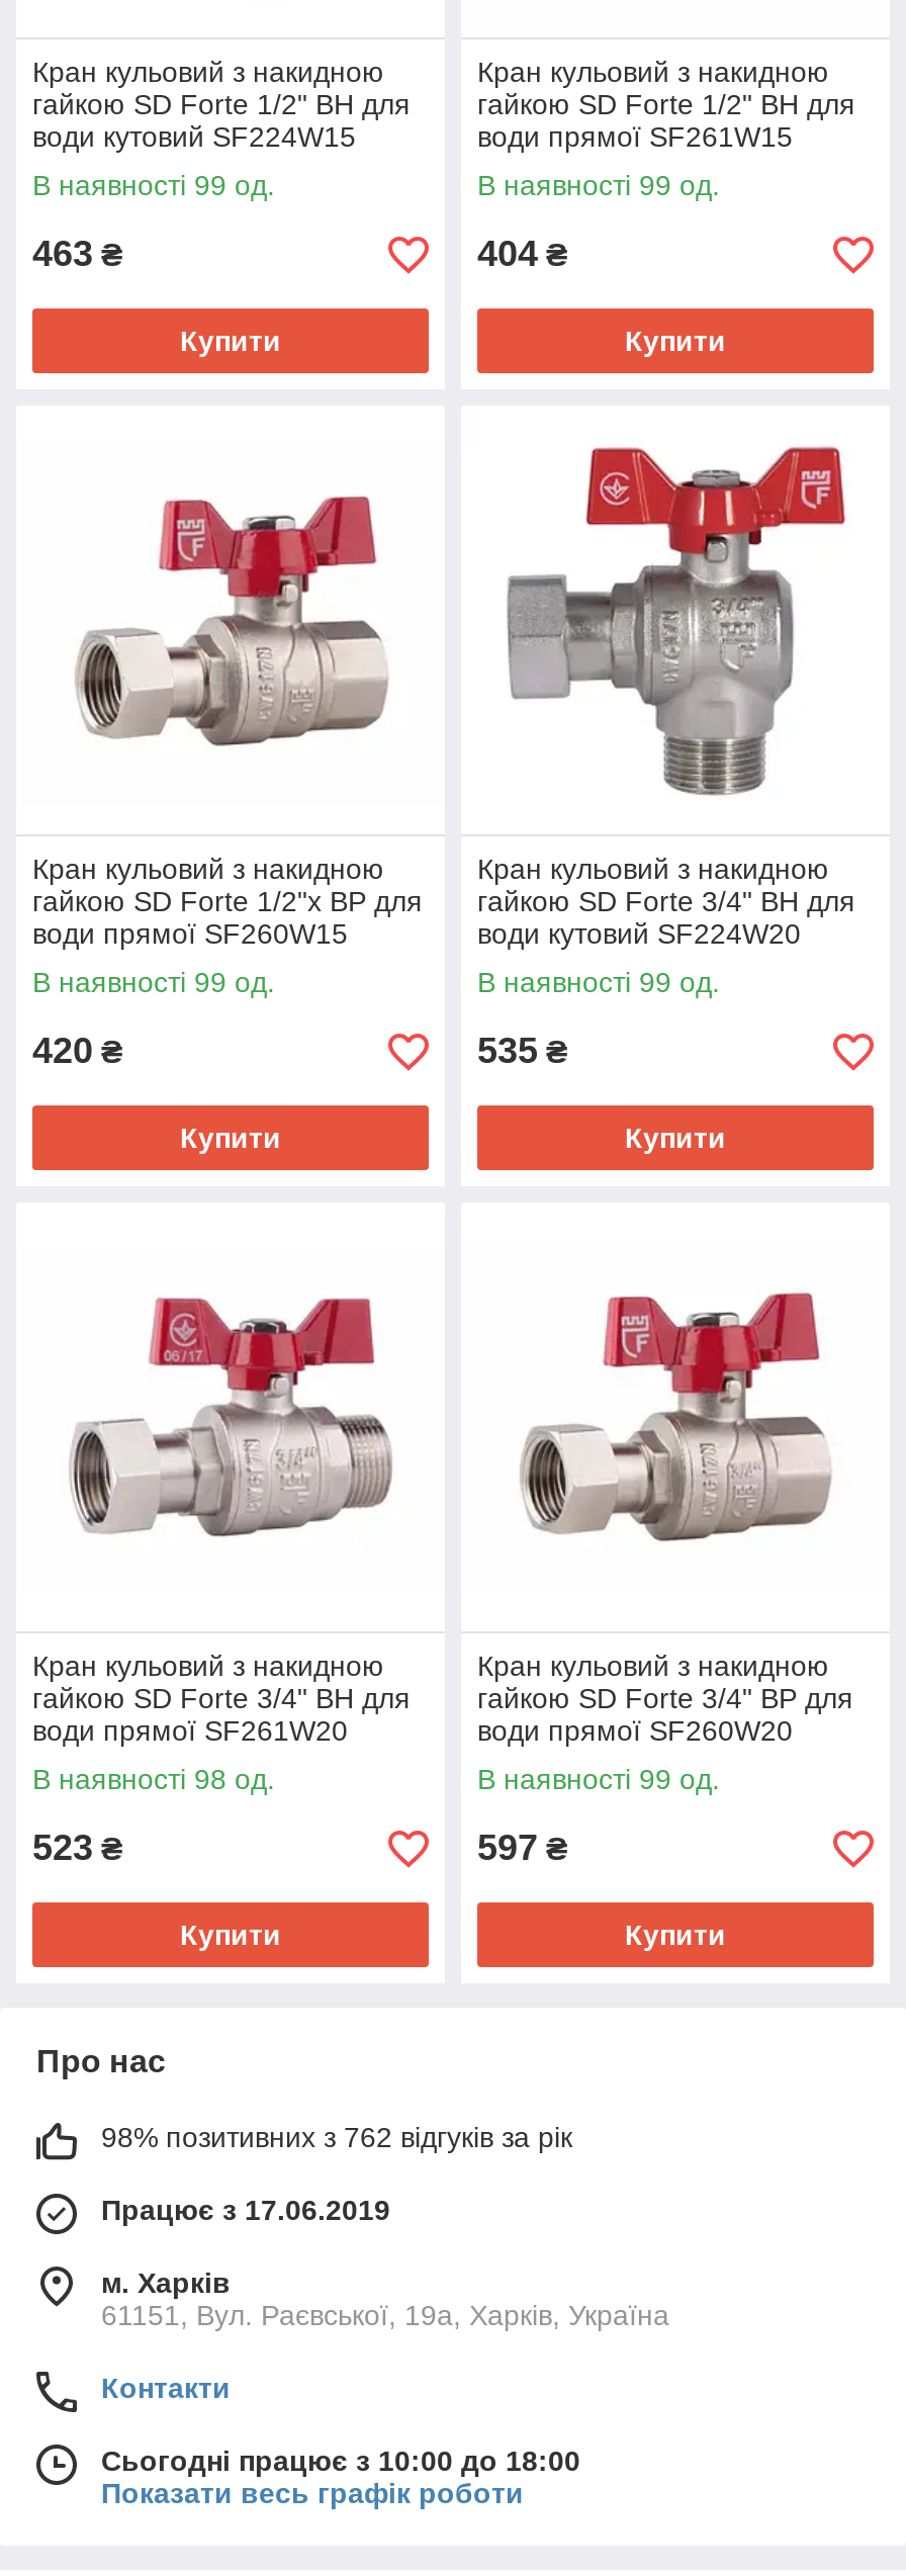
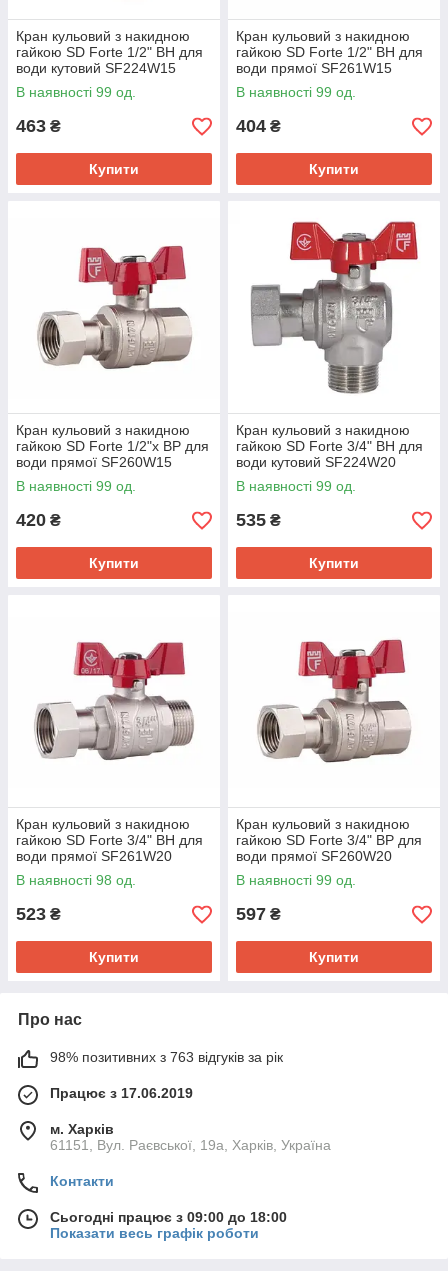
- 98% позитивних з 762 відгуків за рік
+ 98% позитивних з 763 відгуків за рік

- Сьогодні працює з 10:00 до 18:00
+ Сьогодні працює з 09:00 до 18:00
